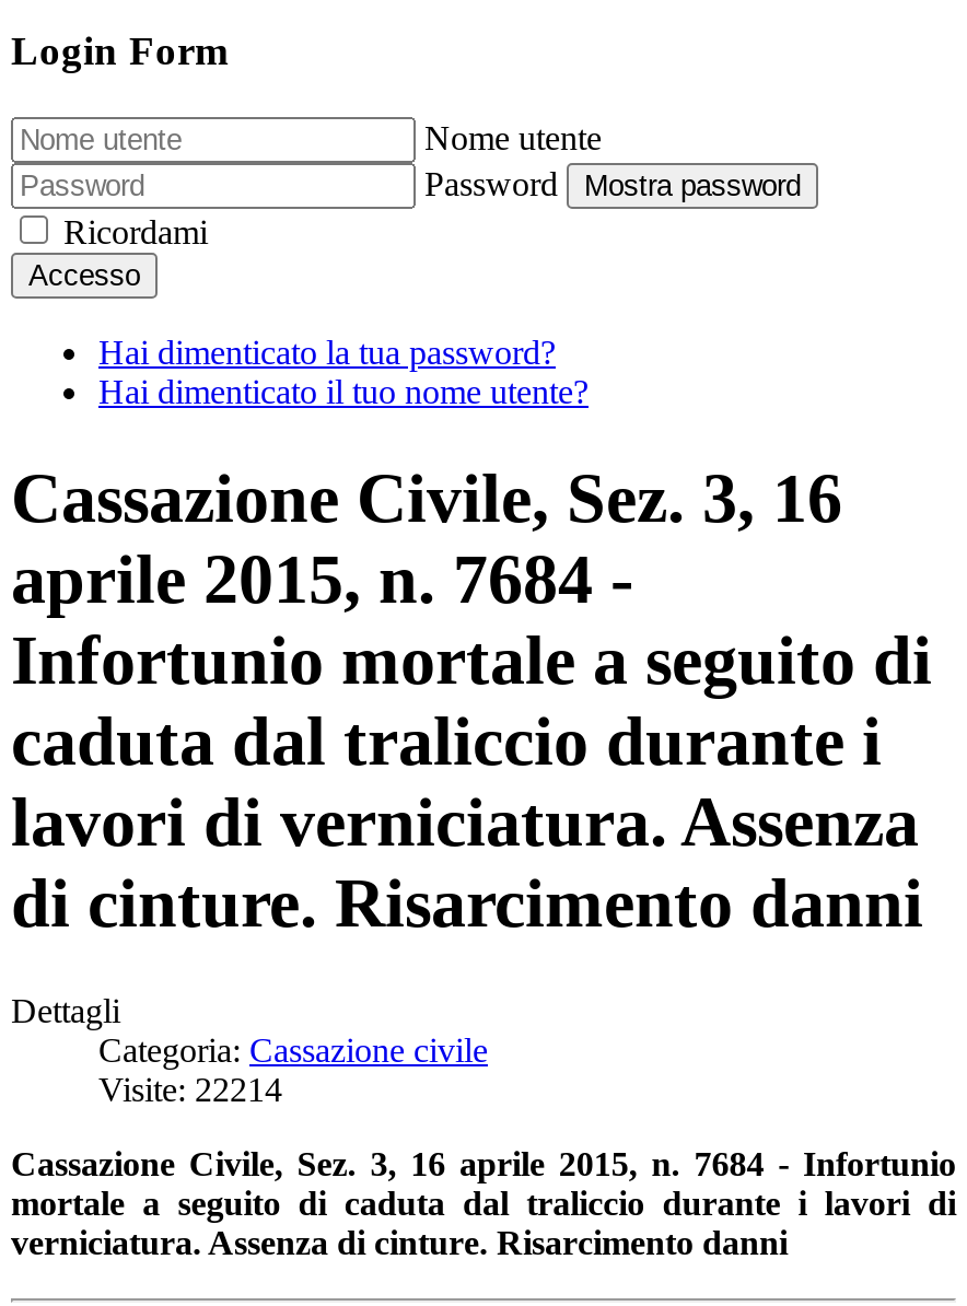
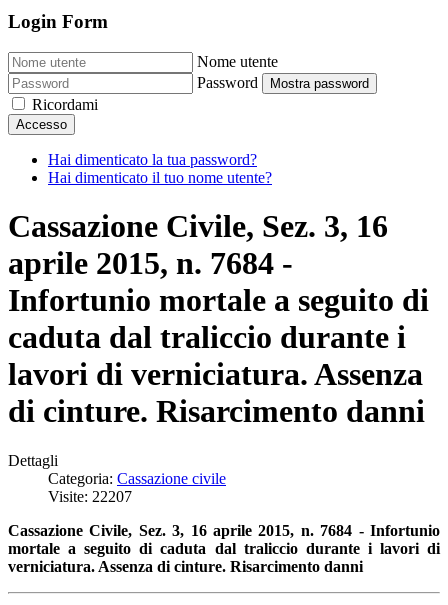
- Visite: 22214
+ Visite: 22207
